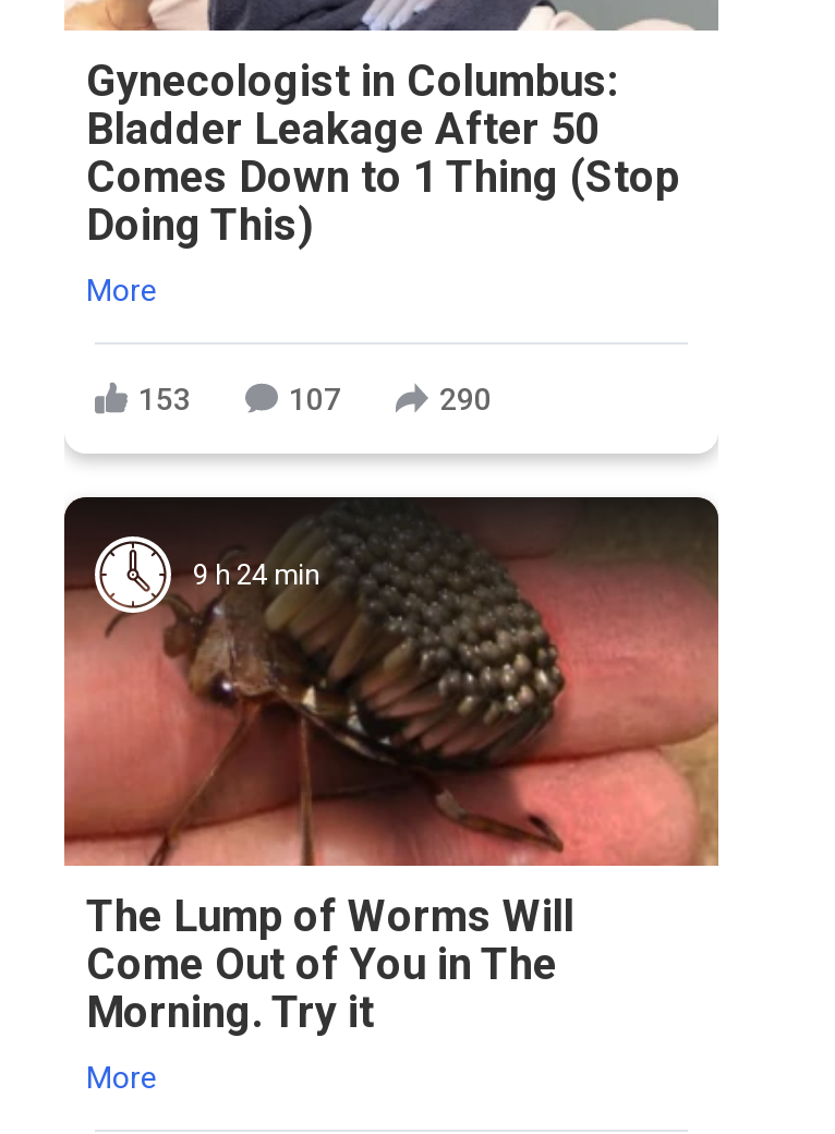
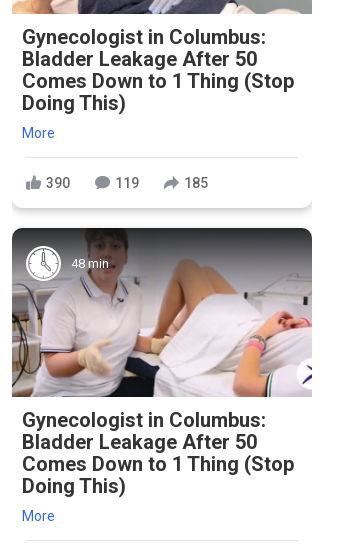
- 153
- 107
- 290
+ 390
+ 119
+ 185

- [image]
- 9 h 24 min
+ [image]
+ 48 min

- The Lump of Worms Will
- Come Out of You in The
- Morning. Try it
+ Gynecologist in Columbus:
+ Bladder Leakage After 50
+ Comes Down to 1 Thing (Stop
+ Doing This)
